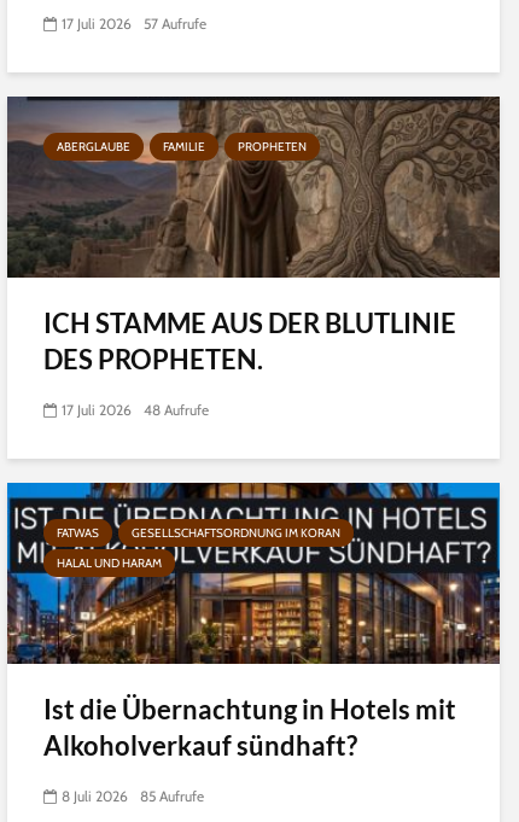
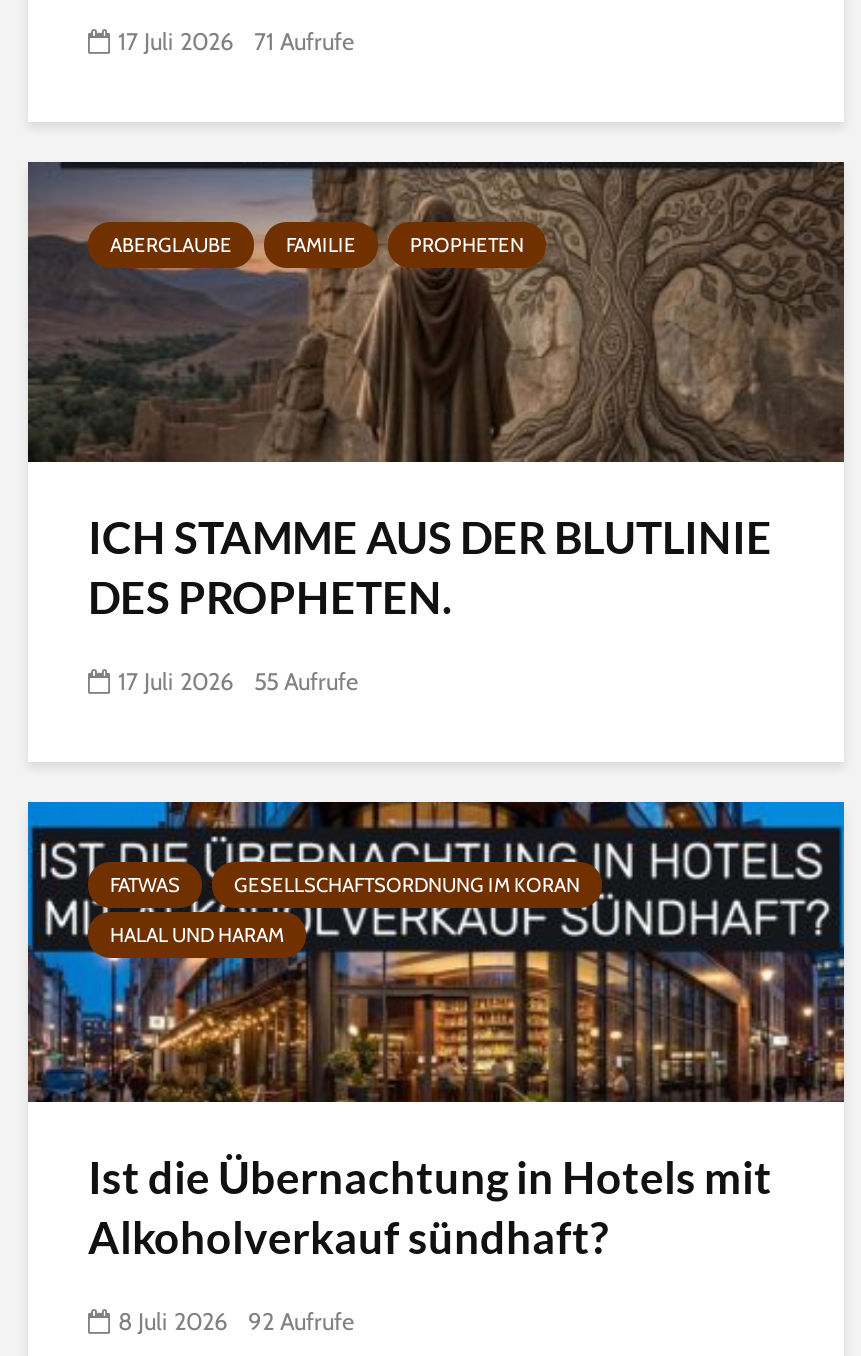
- 17 Juli 2026 57 Aufrufe
+ 17 Juli 2026 71 Aufrufe

- 17 Juli 2026 48 Aufrufe
+ 17 Juli 2026 55 Aufrufe

- 8 Juli 2026 85 Aufrufe
+ 8 Juli 2026 92 Aufrufe
